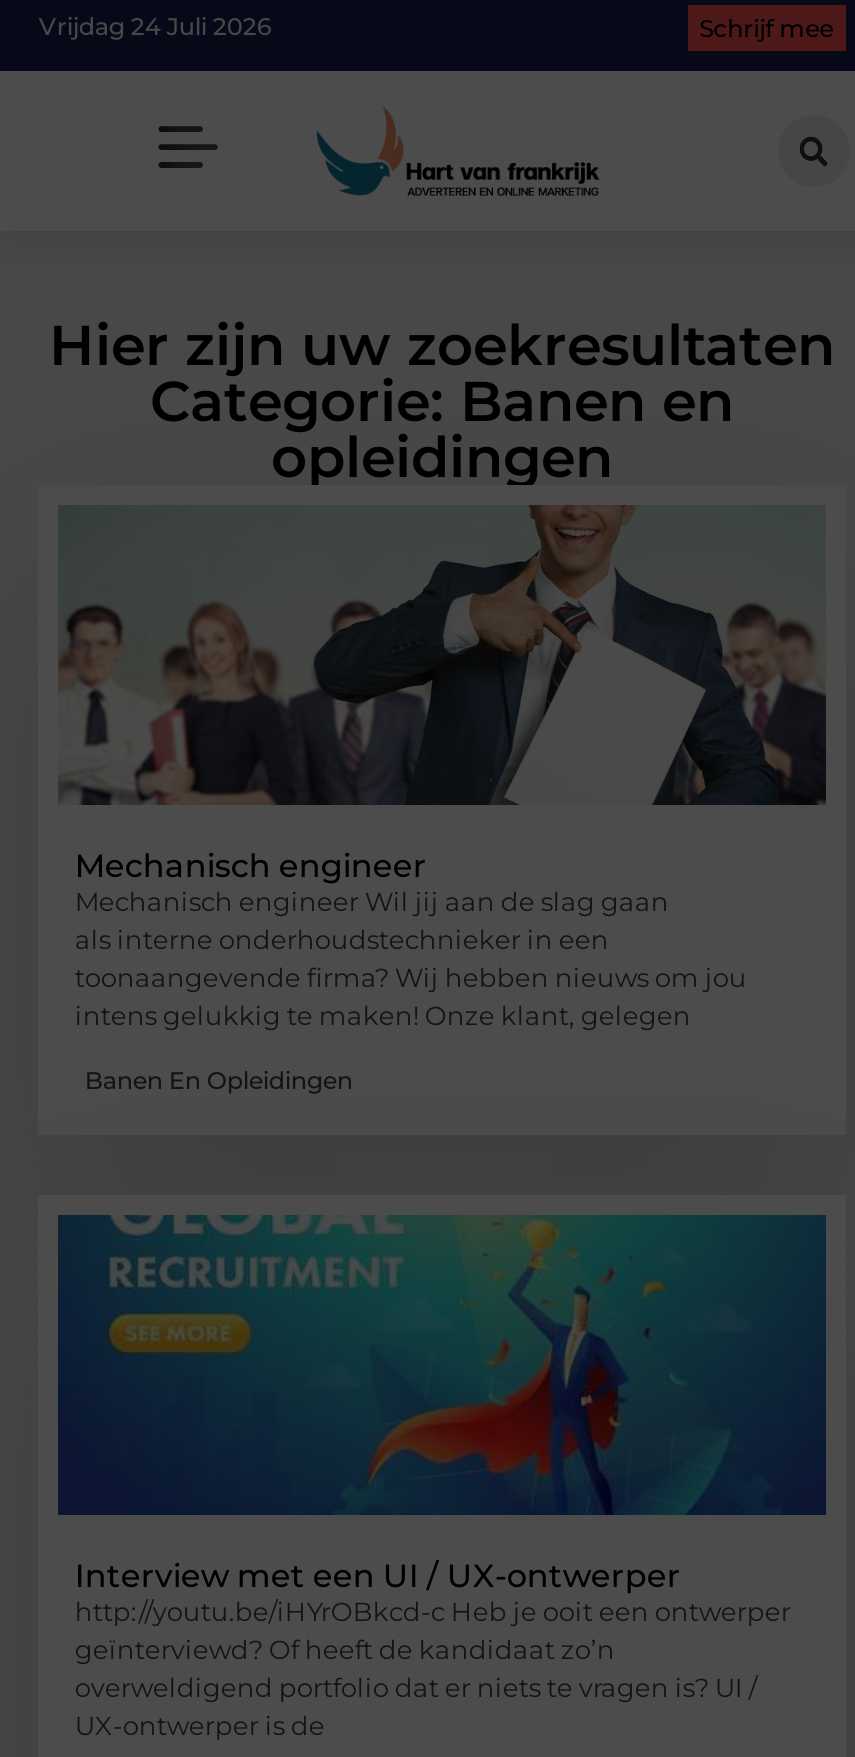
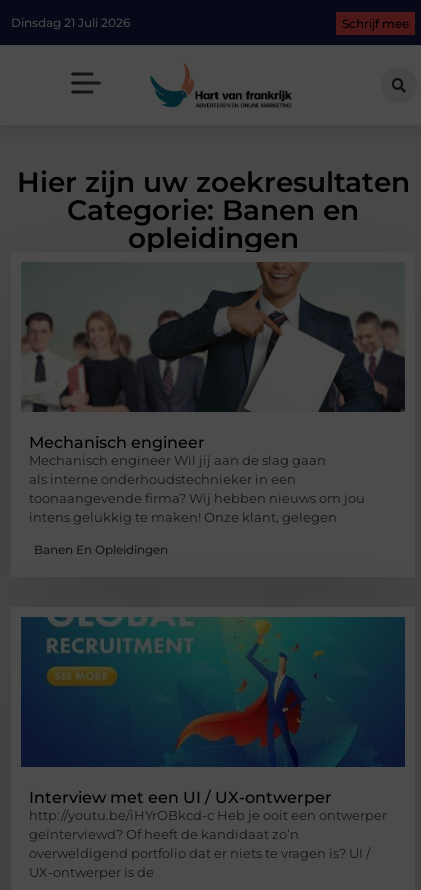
- Vrijdag 24 Juli 2026
+ Dinsdag 21 Juli 2026
